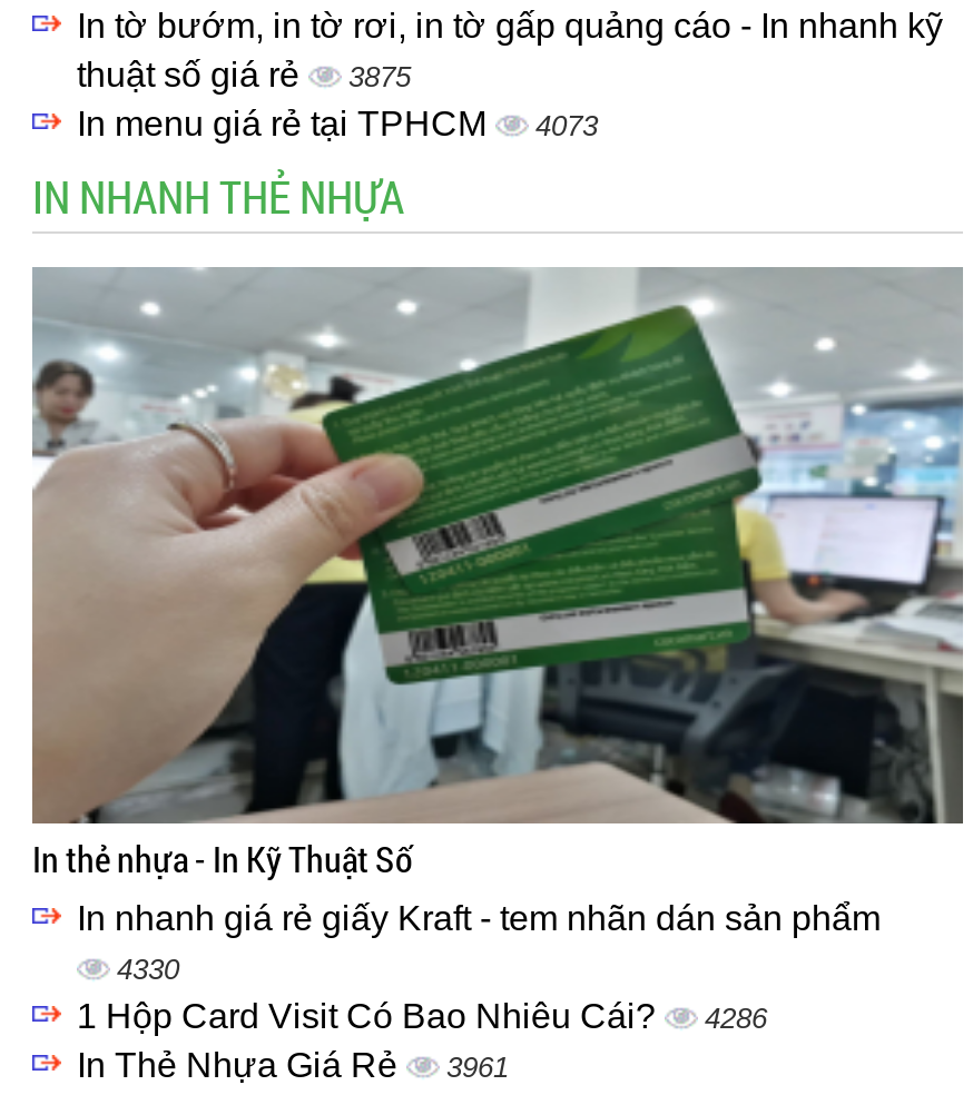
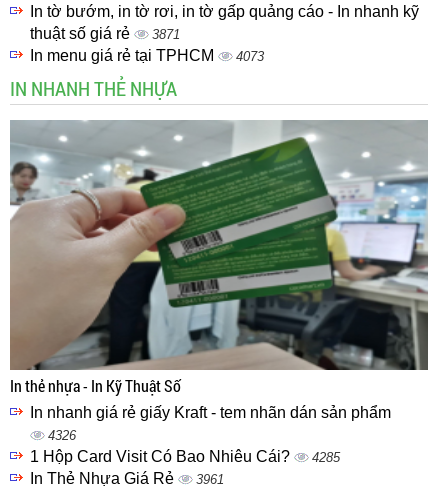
- thuật số giá rẻ 3875
+ thuật số giá rẻ 3871

- 4330
+ 4326

- 1 Hộp Card Visit Có Bao Nhiêu Cái? 4286
+ 1 Hộp Card Visit Có Bao Nhiêu Cái? 4285
